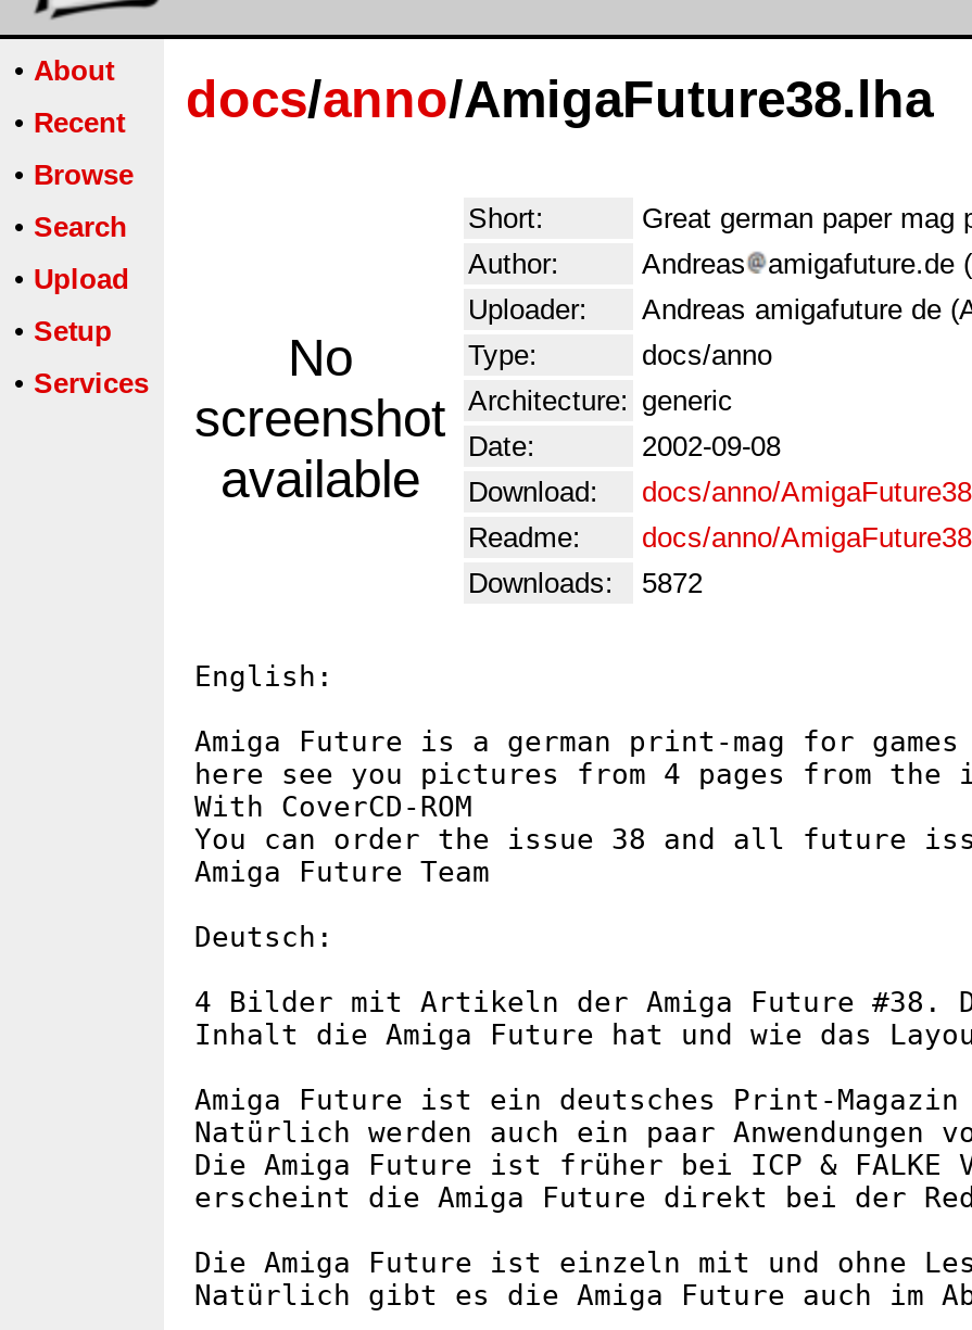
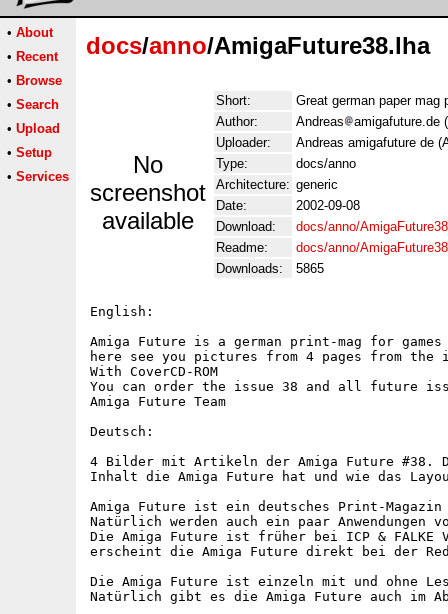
- Downloads: 5872
+ Downloads: 5865
